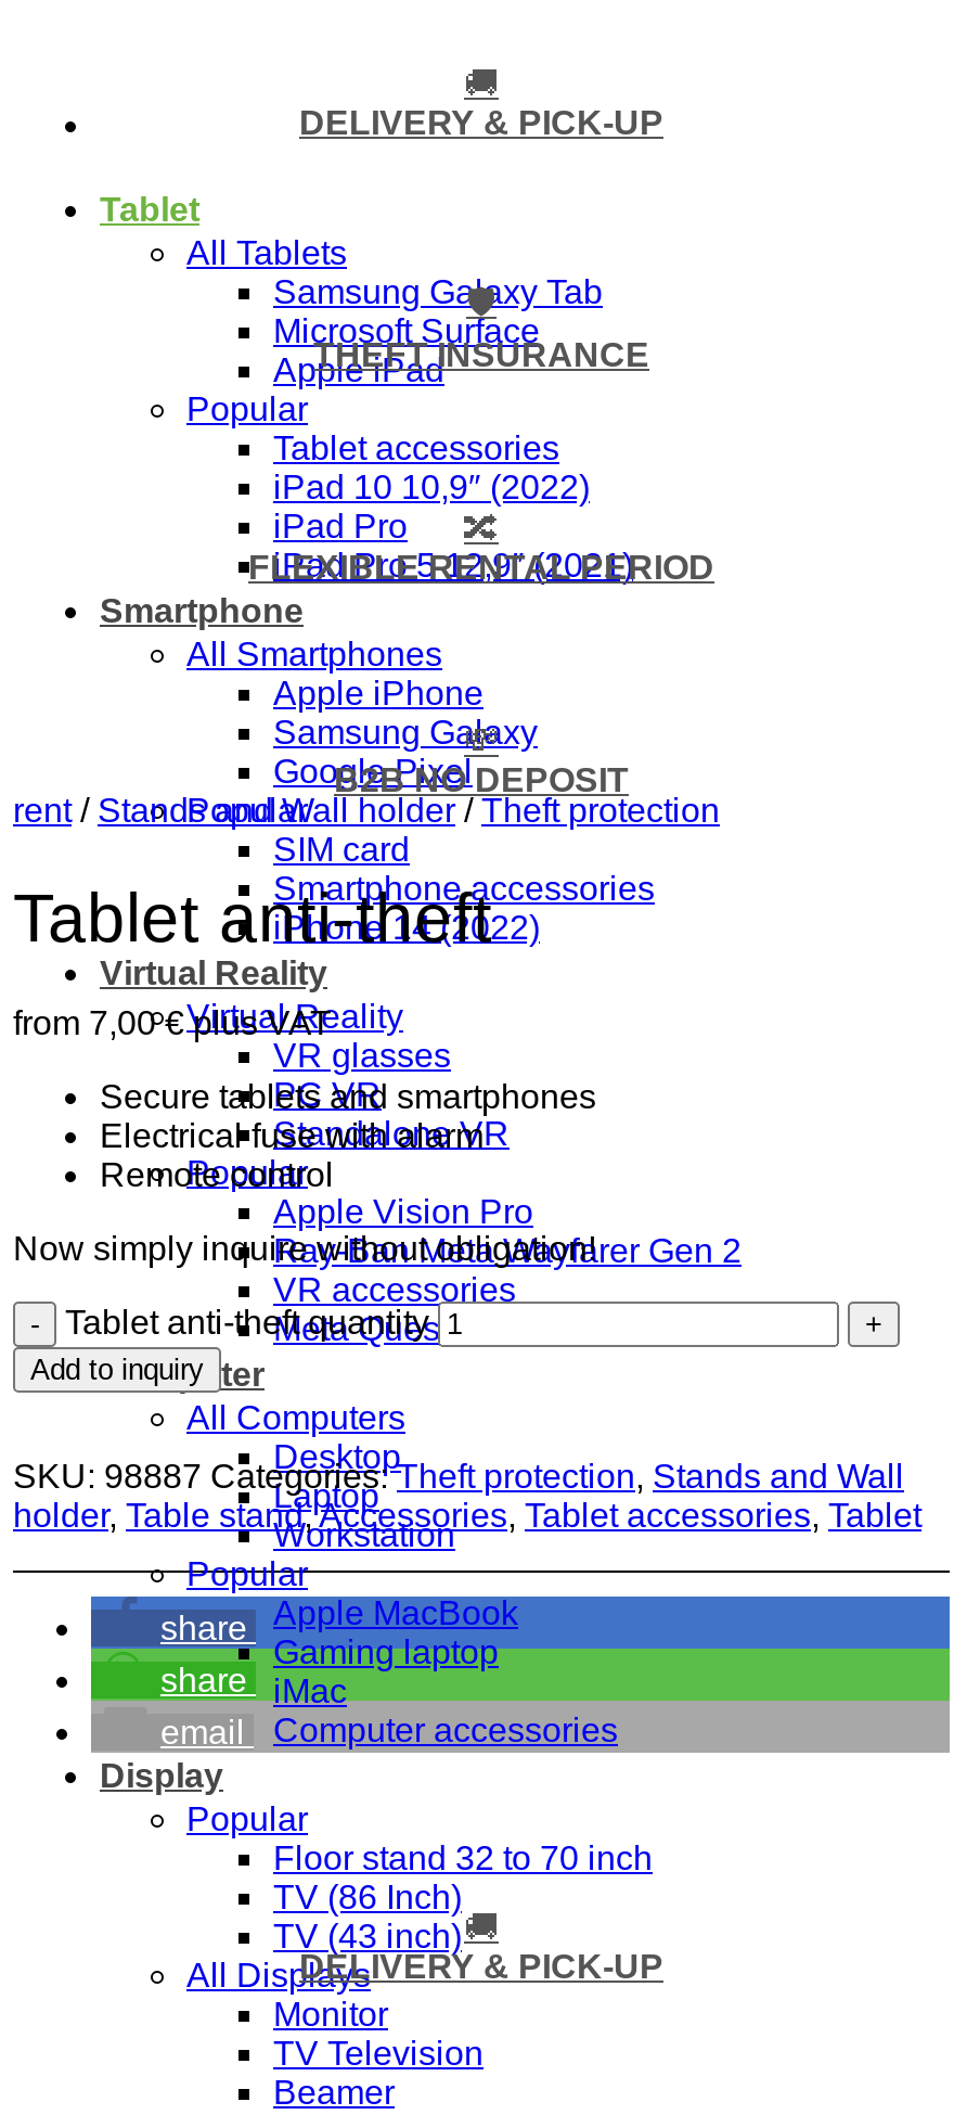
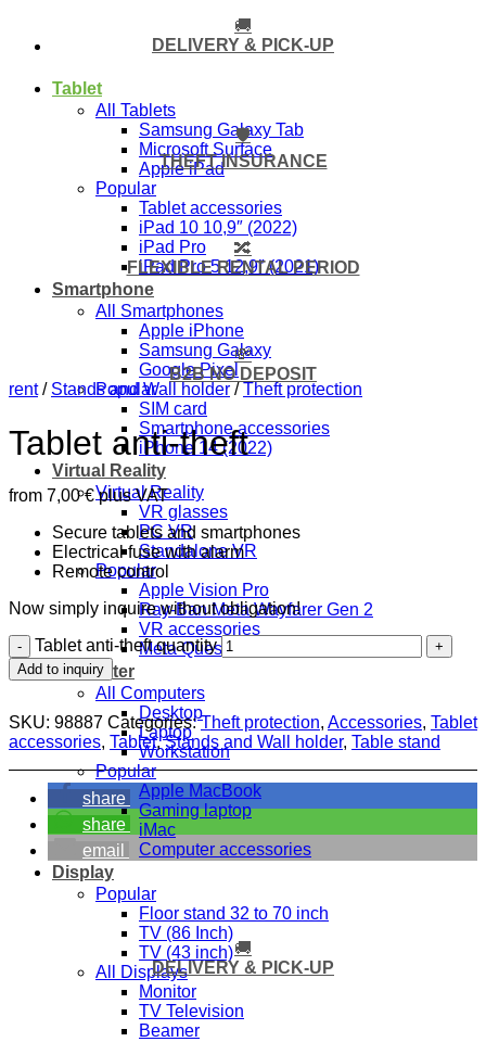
- SKU: 98887 Categories:Theft protection, Stands and Wall
- holder, Table stand,Accessories, Tablet accessories, Tablet
+ SKU: 98887 Categories:Theft protection, Accessories, Tablet
+ accessories, Tablet,Stands and Wall holder, Table stand
